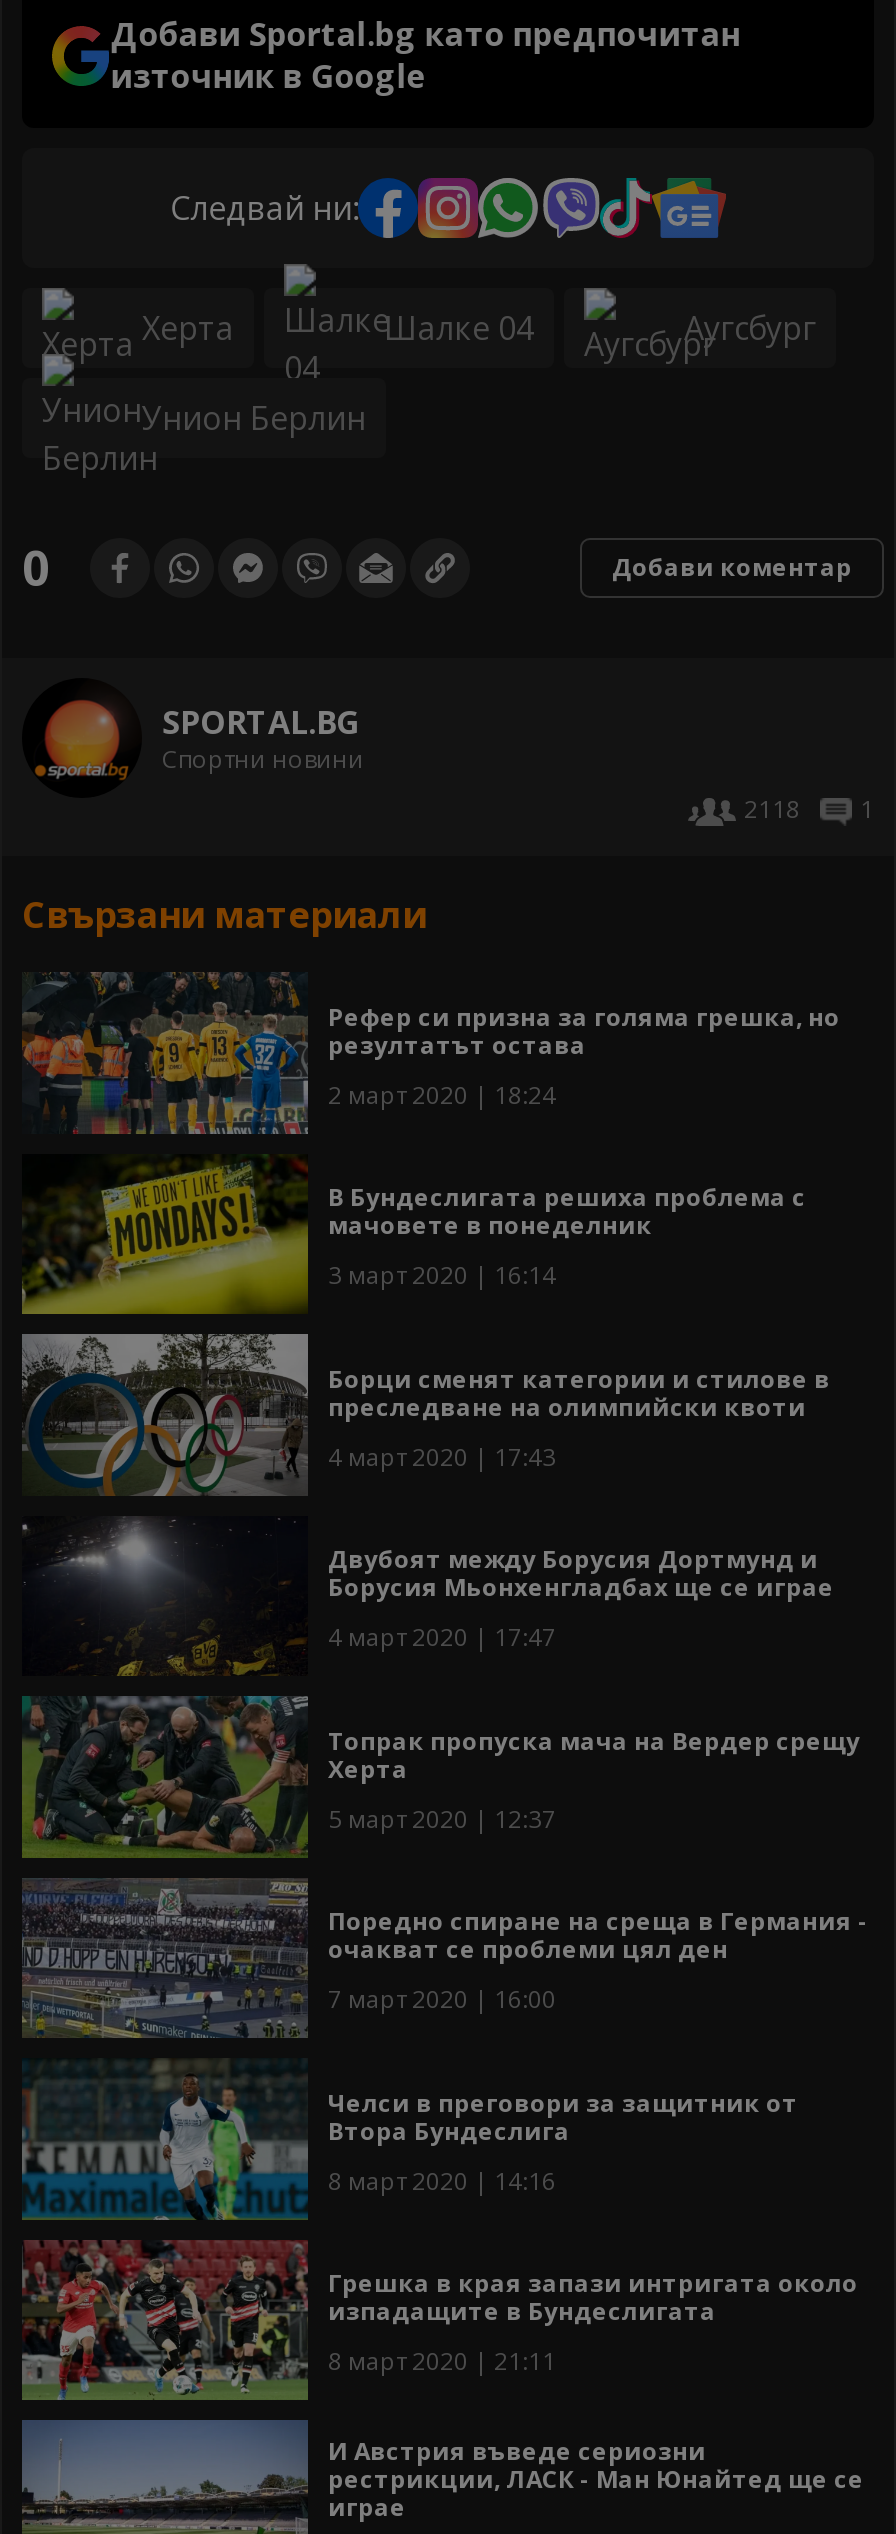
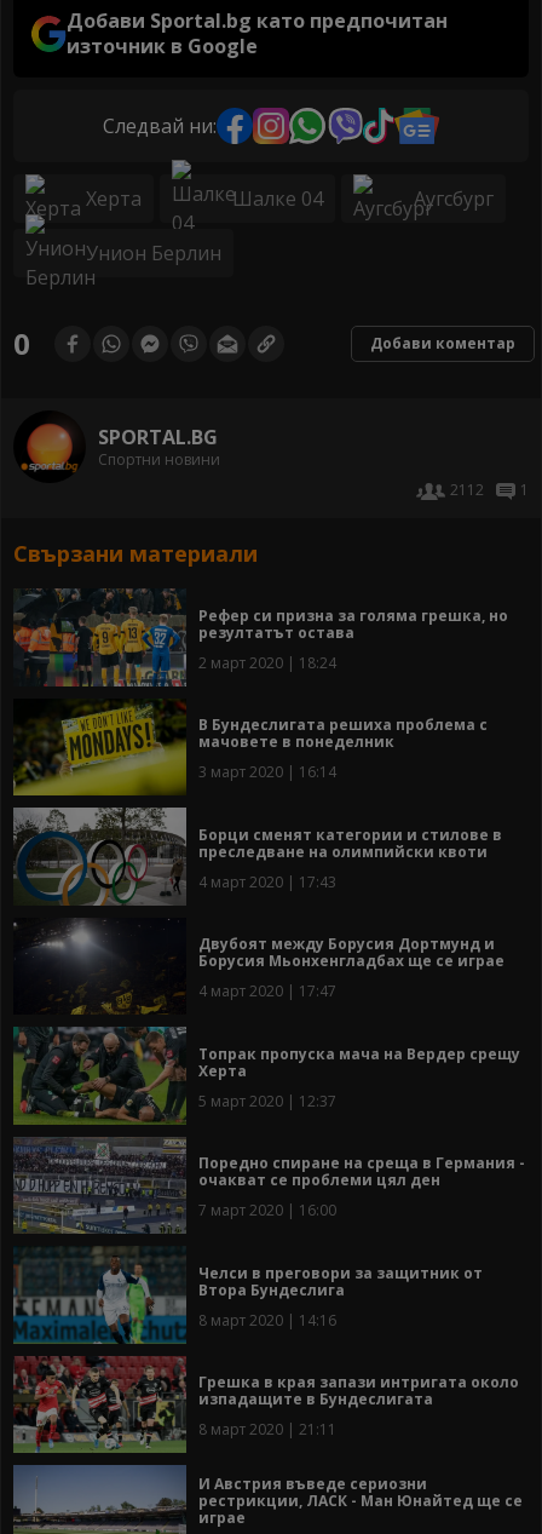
- 2118 1
+ 2112 1
